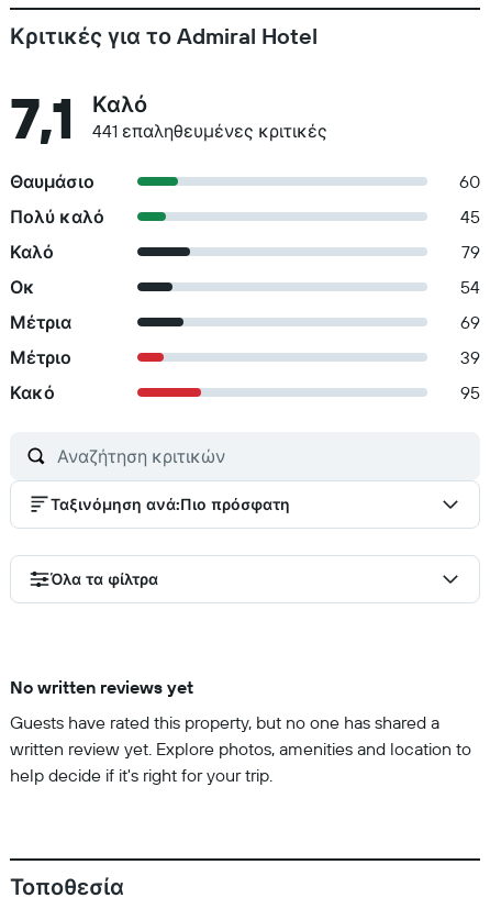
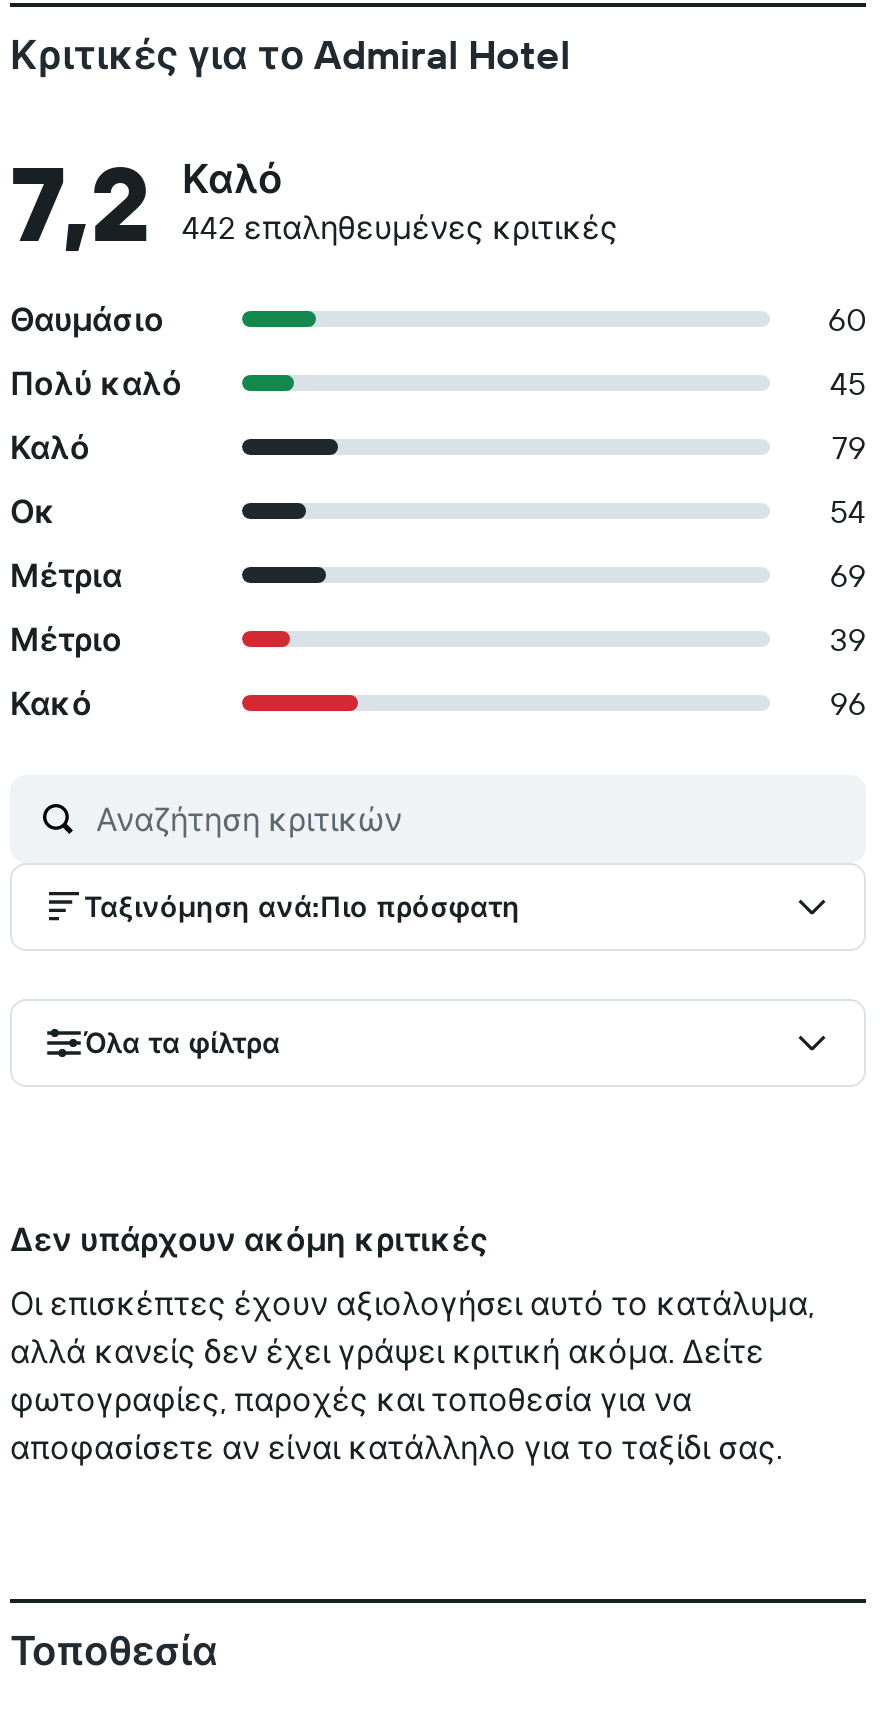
- 7,1
+ 7,2

- 441 επαληθευμένες κριτικές
+ 442 επαληθευμένες κριτικές

- 95
+ 96

- No written reviews yet
+ Δεν υπάρχουν ακόμη κριτικές

- Guests have rated this property, but no one has shared a
- written review yet. Explore photos, amenities and location to
- help decide if it's right for your trip.
+ Οι επισκέπτες έχουν αξιολογήσει αυτό το κατάλυμα,
+ αλλά κανείς δεν έχει γράψει κριτική ακόμα. Δείτε
+ φωτογραφίες, παροχές και τοποθεσία για να
+ αποφασίσετε αν είναι κατάλληλο για το ταξίδι σας.
